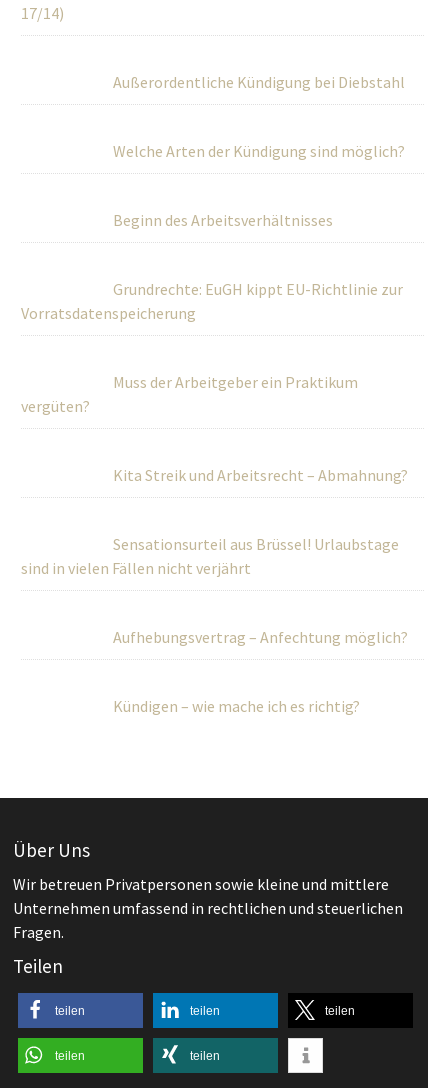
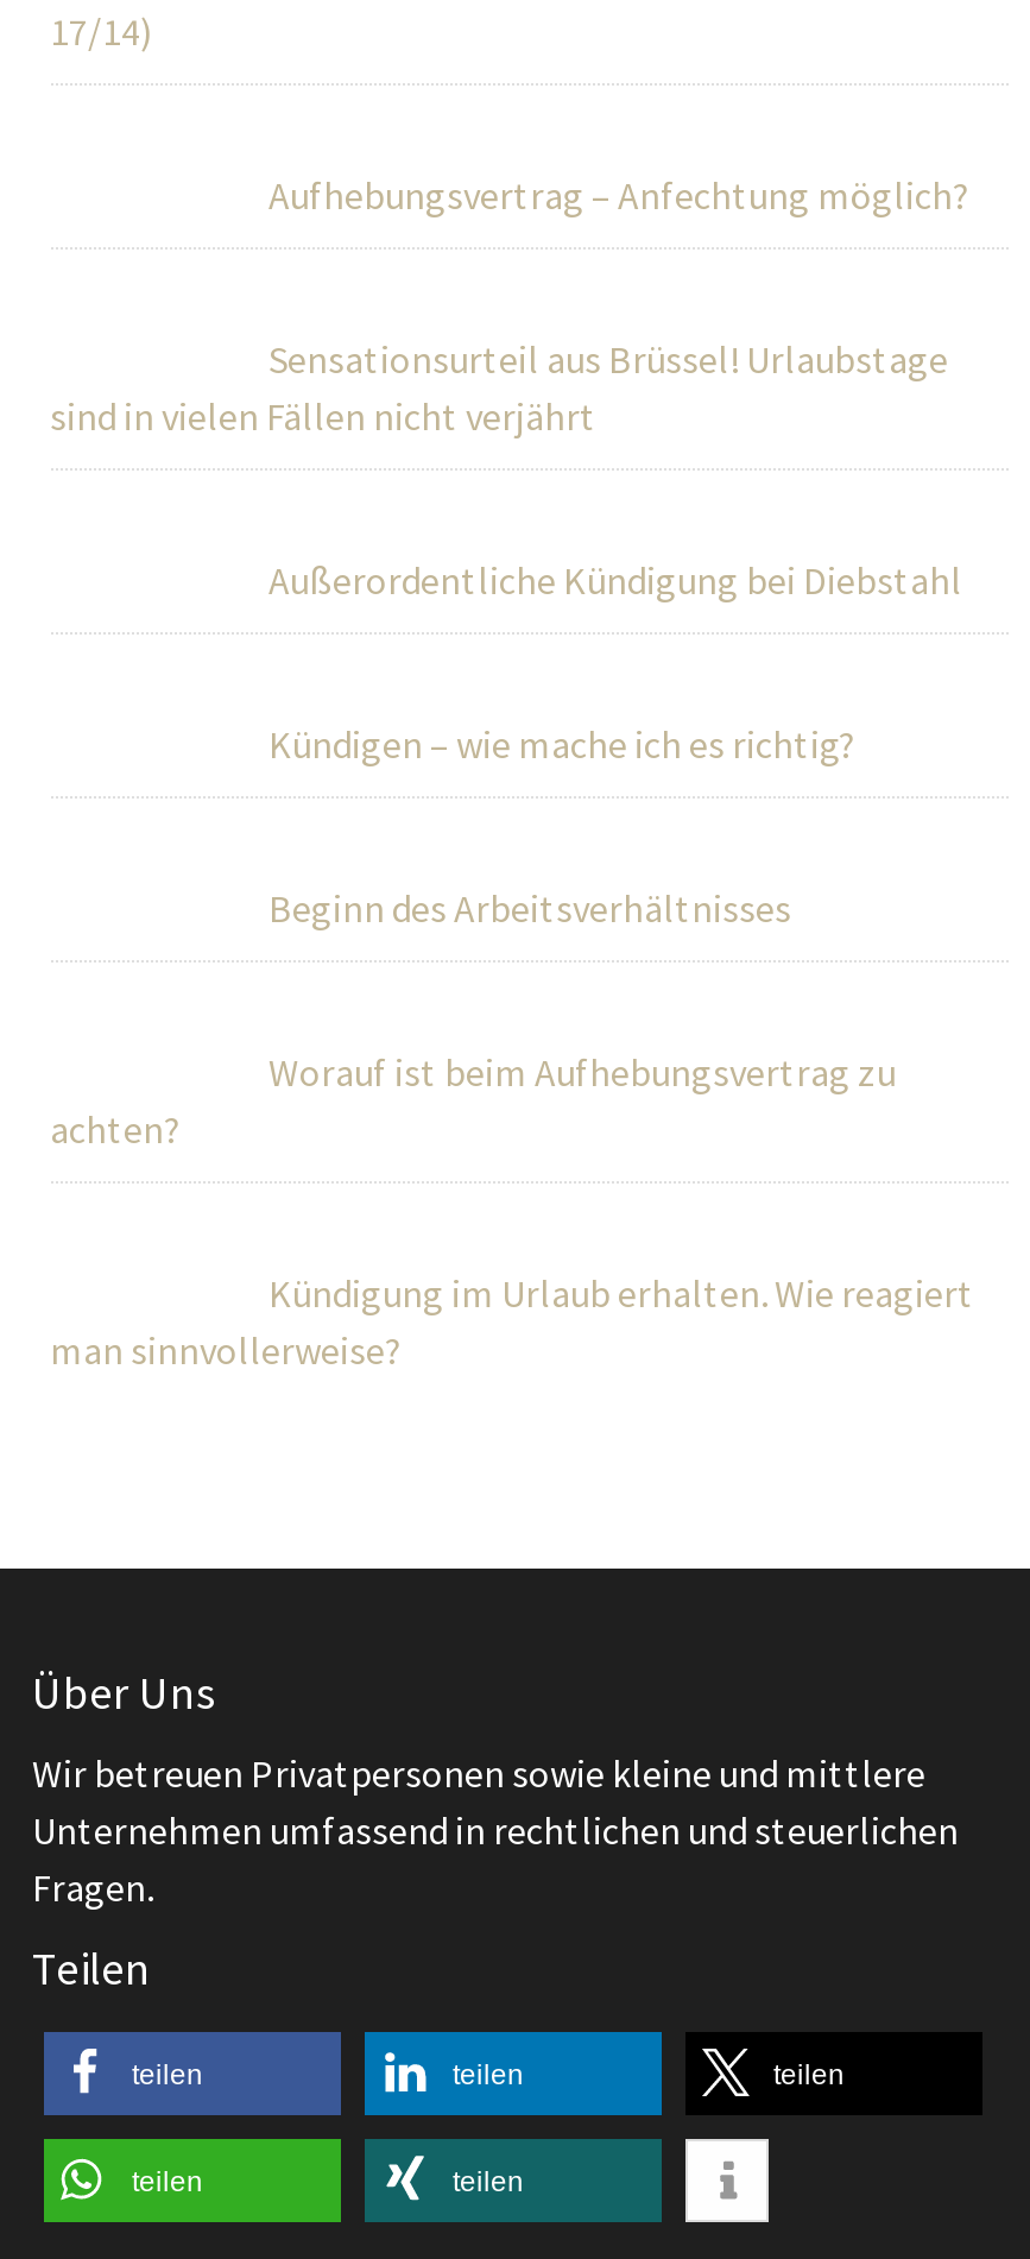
moved down: Außerordentliche Kündigung bei Diebstahl

- Welche Arten der Kündigung sind möglich?
- Grundrechte: EuGH kippt EU-Richtlinie zur
- Vorratsdatenspeicherung
- Muss der Arbeitgeber ein Praktikum
- vergüten?
- Kita Streik und Arbeitsrecht – Abmahnung?

moved down: Beginn des Arbeitsverhältnisses

moved up: Sensationsurteil aus Brüssel! Urlaubstage | sind in vielen Fällen nicht verjährt

moved up: Aufhebungsvertrag – Anfechtung möglich?

moved up: Kündigen – wie mache ich es richtig?

+ Worauf ist beim Aufhebungsvertrag zu
+ achten?
+ Kündigung im Urlaub erhalten. Wie reagiert
+ man sinnvollerweise?
